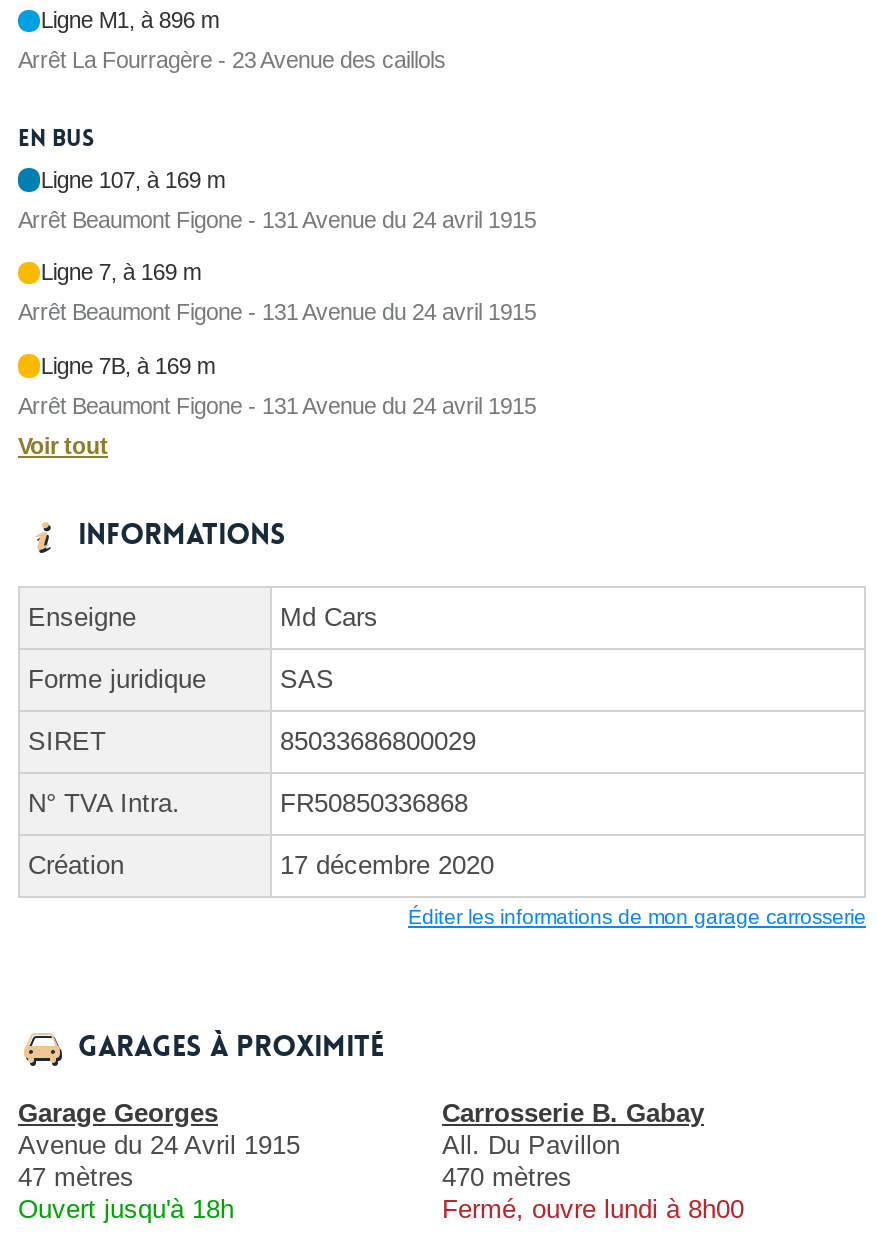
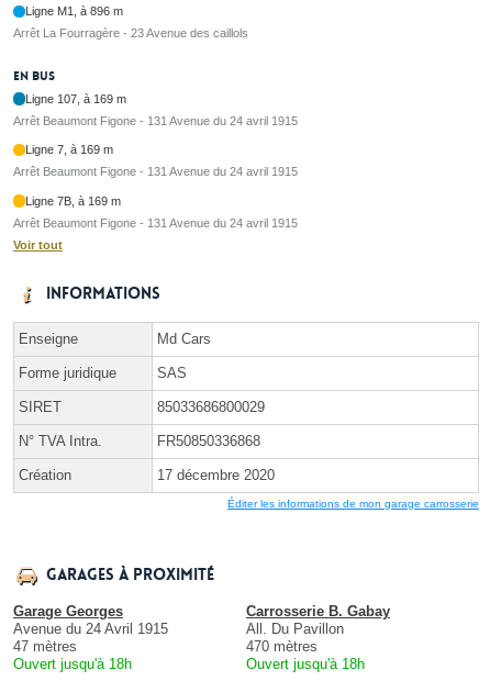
- Fermé, ouvre lundi à 8h00
+ Ouvert jusqu'à 18h
